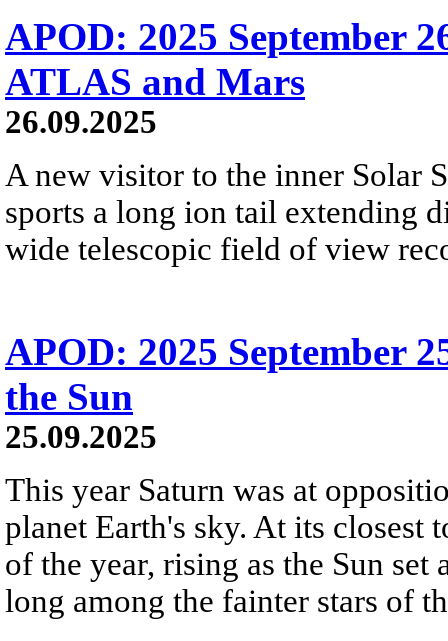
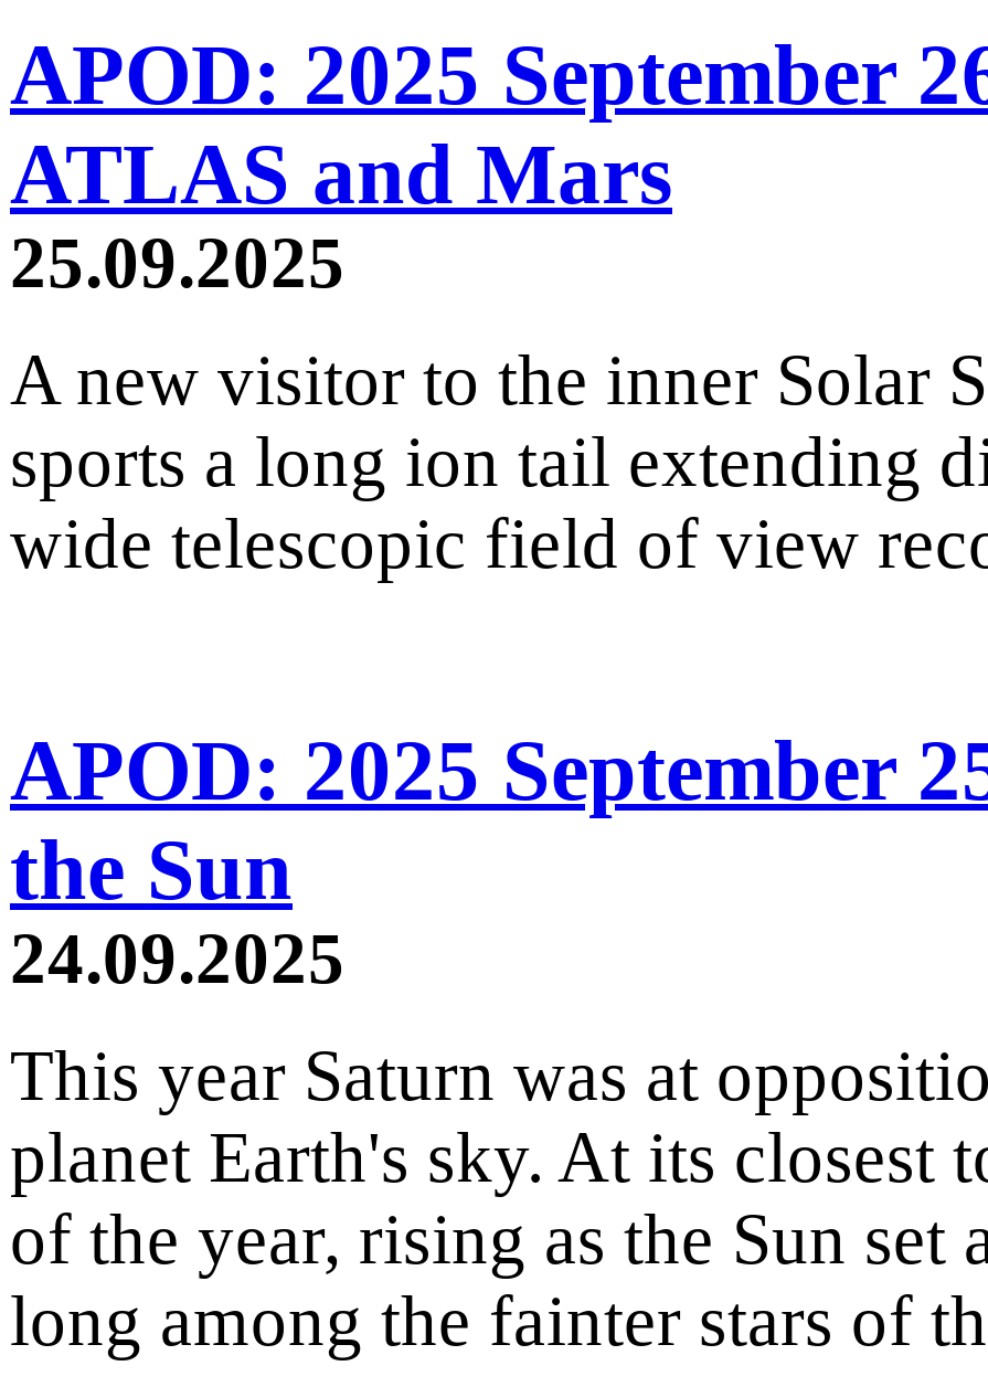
- 26.09.2025
+ 25.09.2025

- 25.09.2025
+ 24.09.2025
